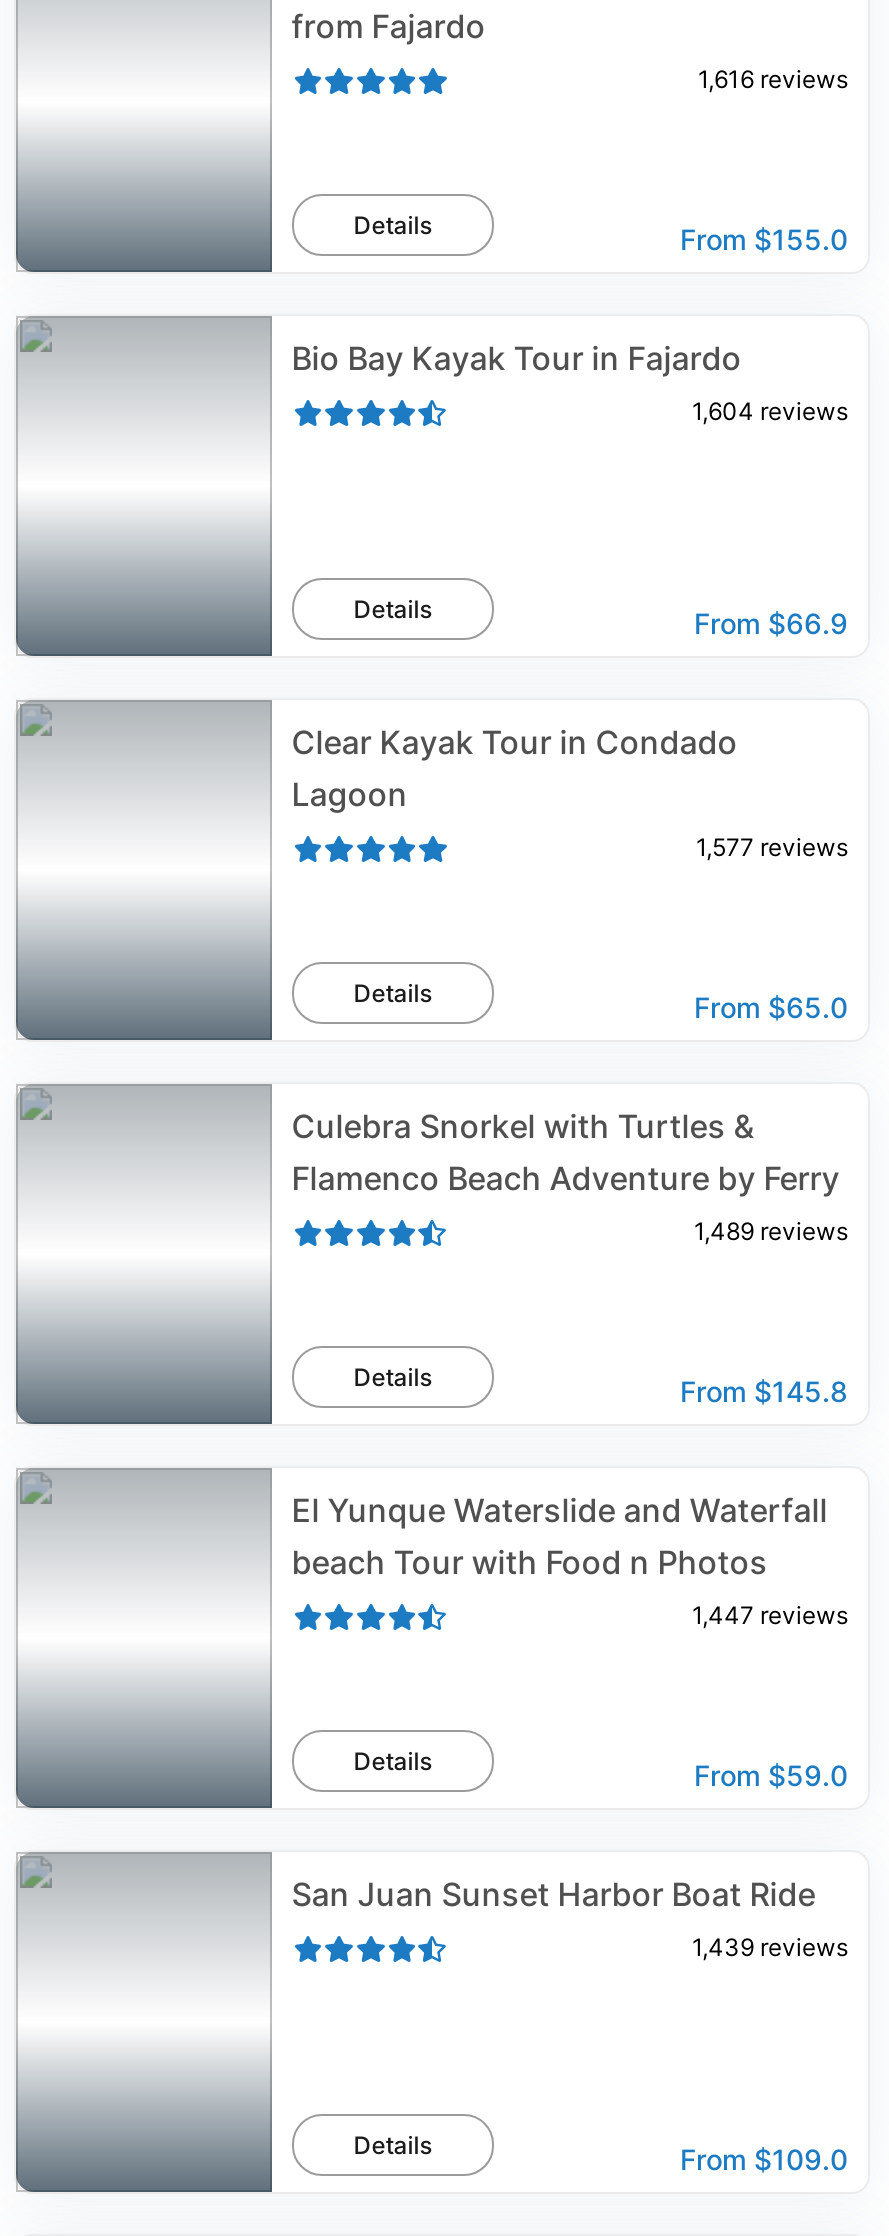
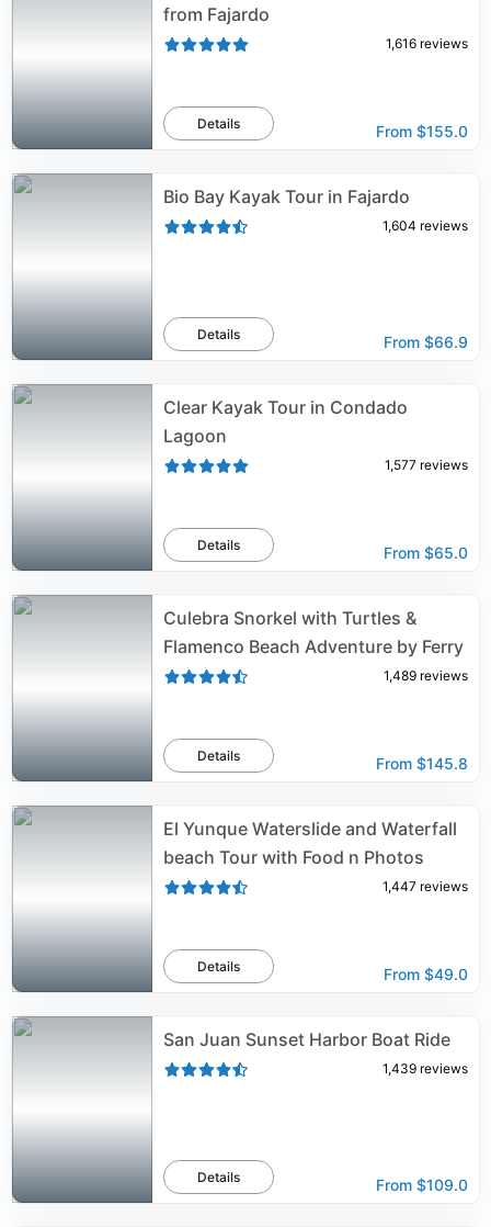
- From $59.0
+ From $49.0
